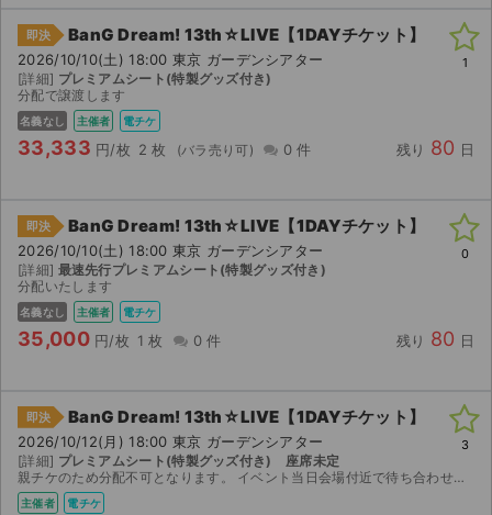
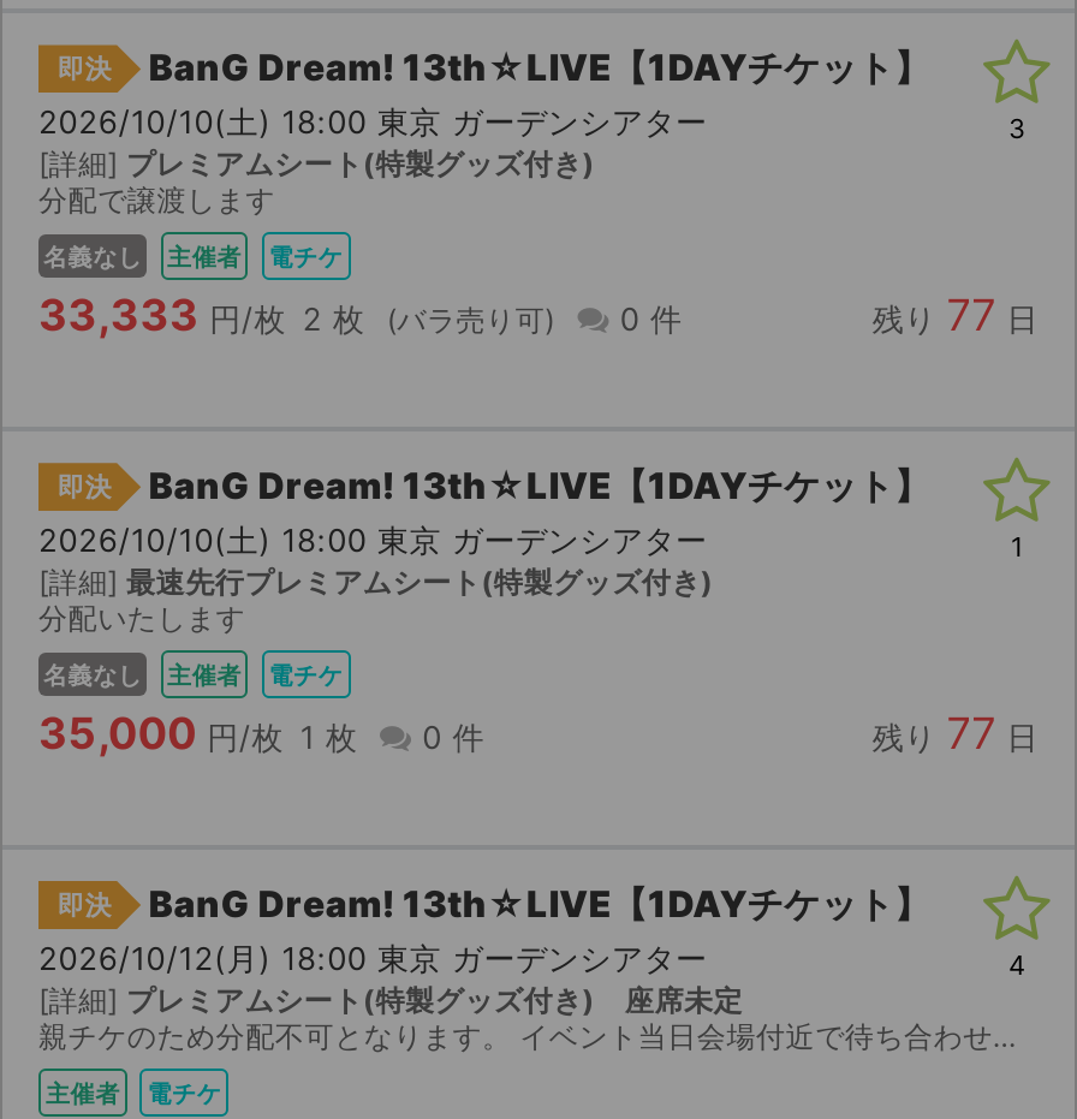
- 1
+ 3

- 残り 80 日
+ 残り 77 日

- 0
+ 1

- 残り 80 日
+ 残り 77 日

- 3
+ 4
